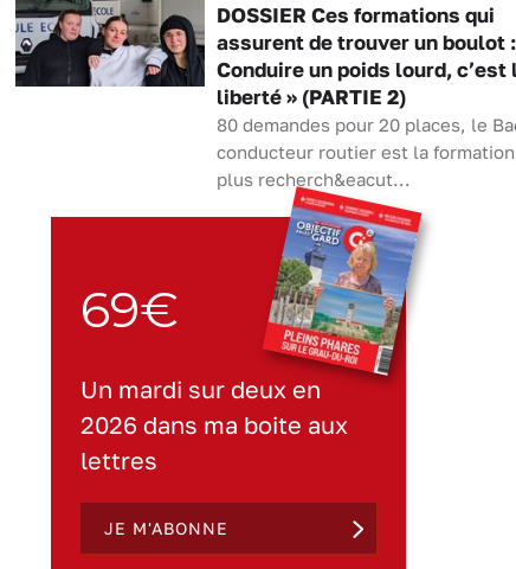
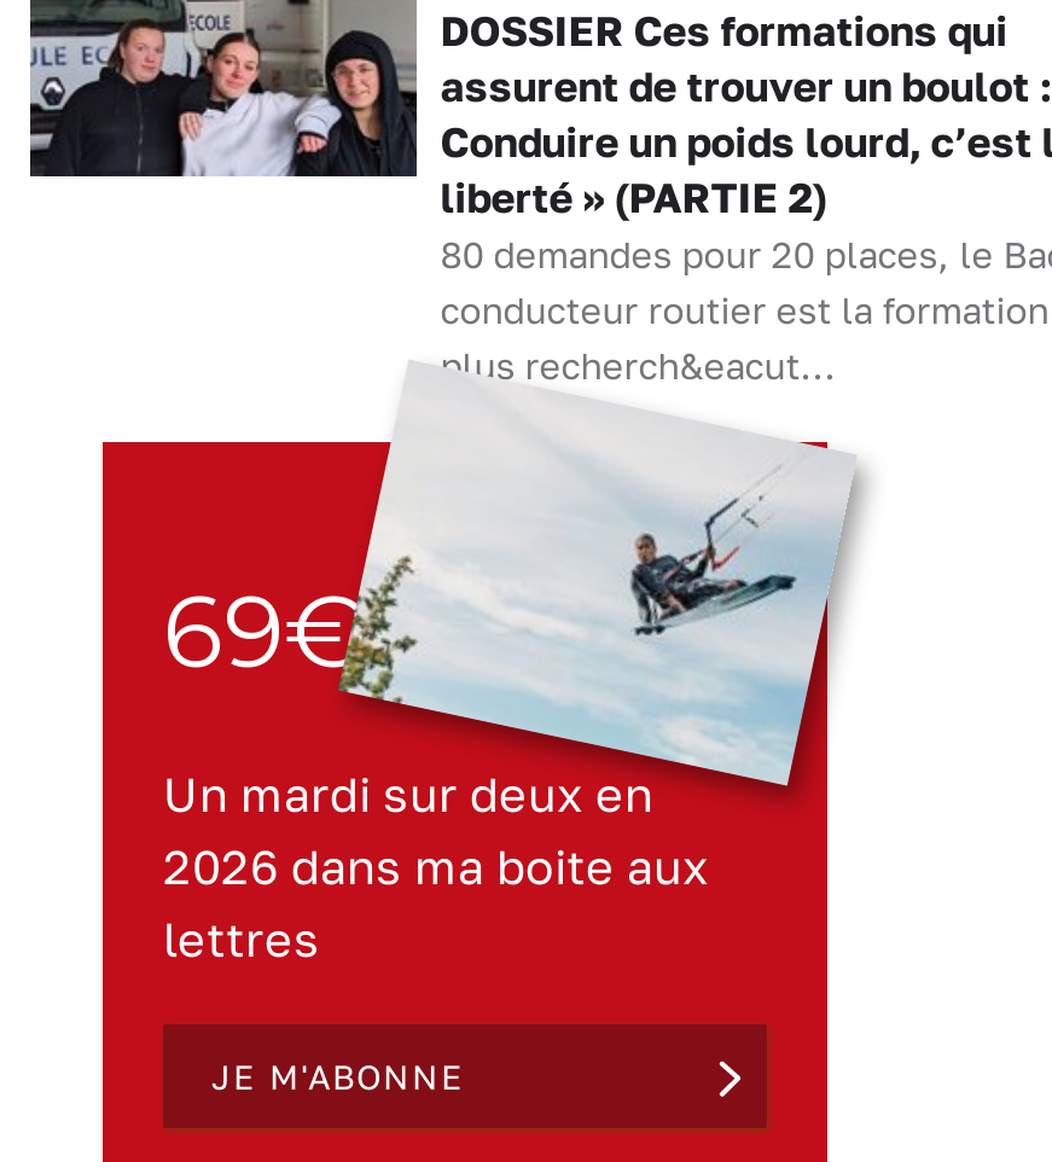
- [image]
+ [image]
